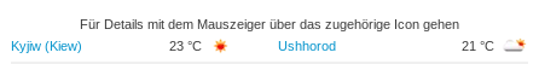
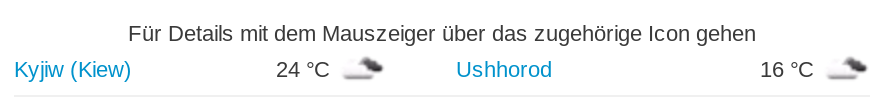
- 23 °C
+ 24 °C

- 21 °C
+ 16 °C
